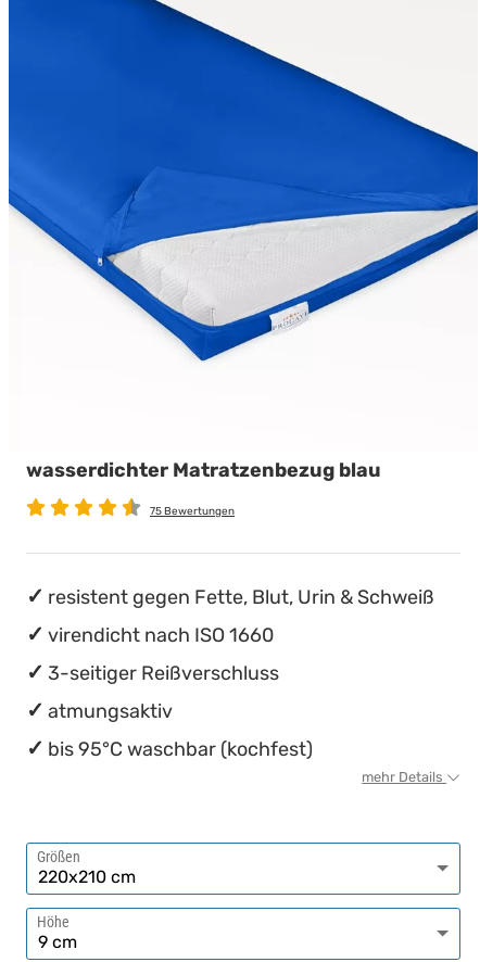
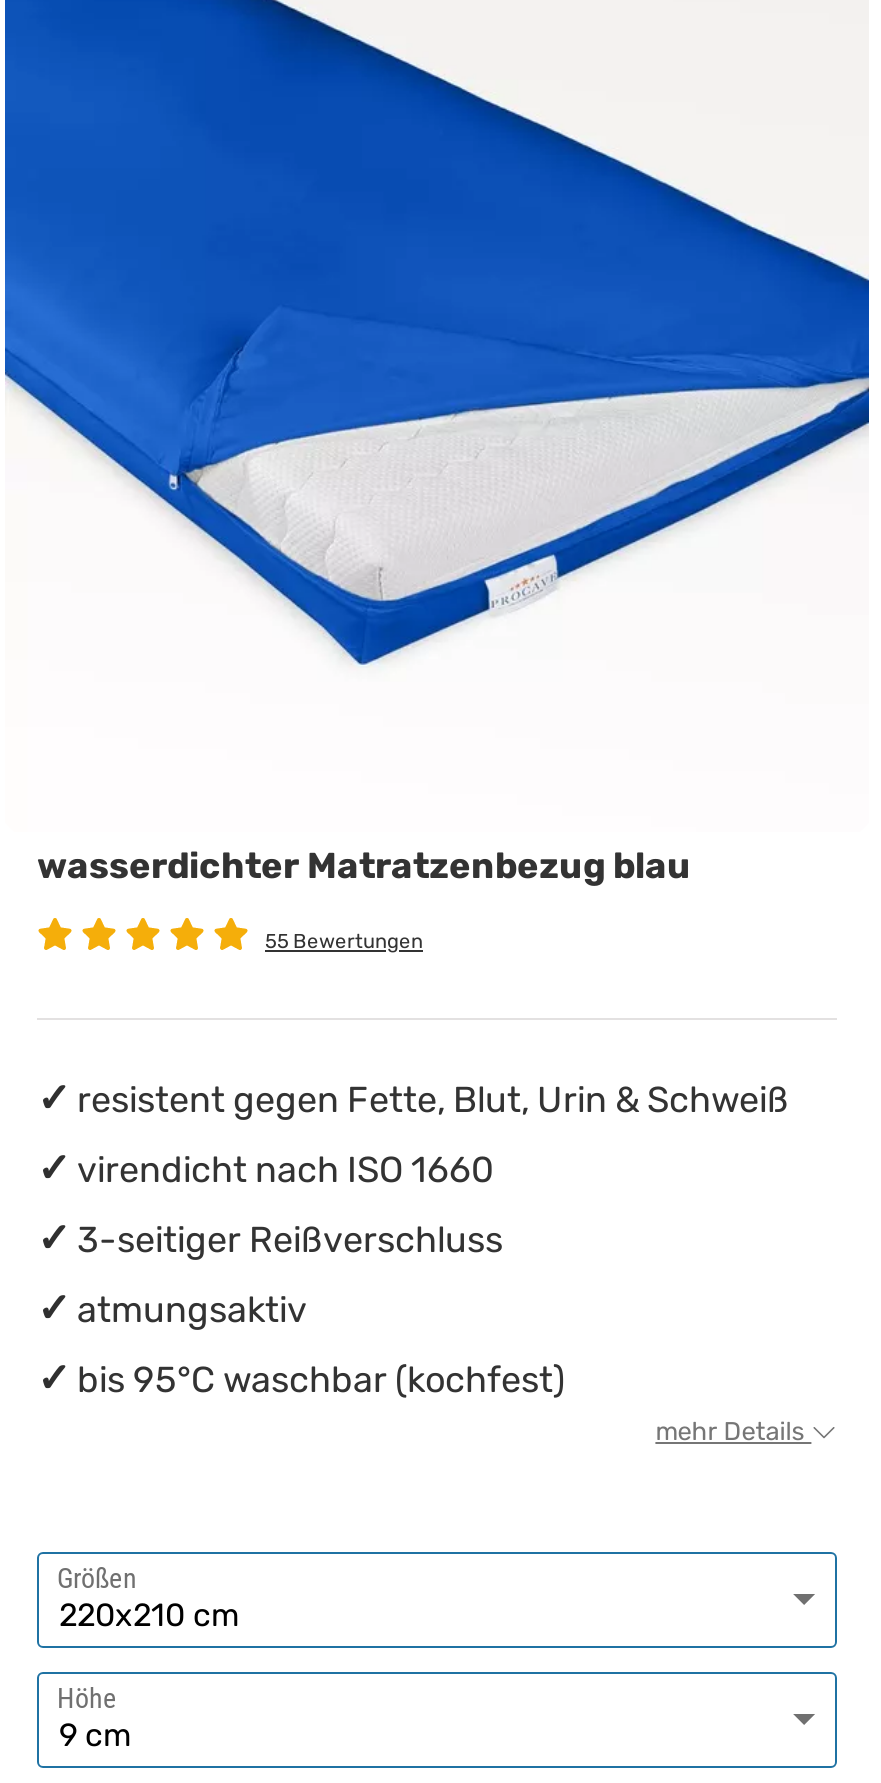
- 75 Bewertungen
+ 55 Bewertungen
